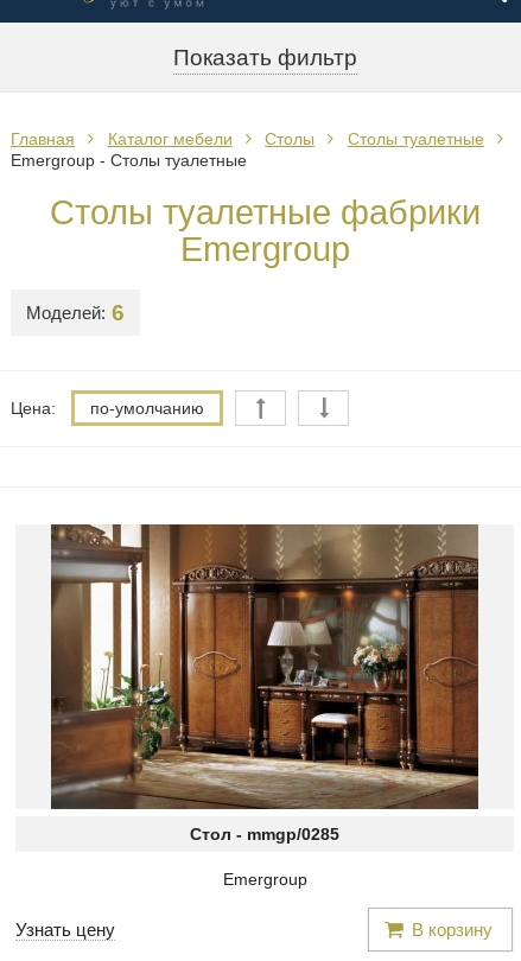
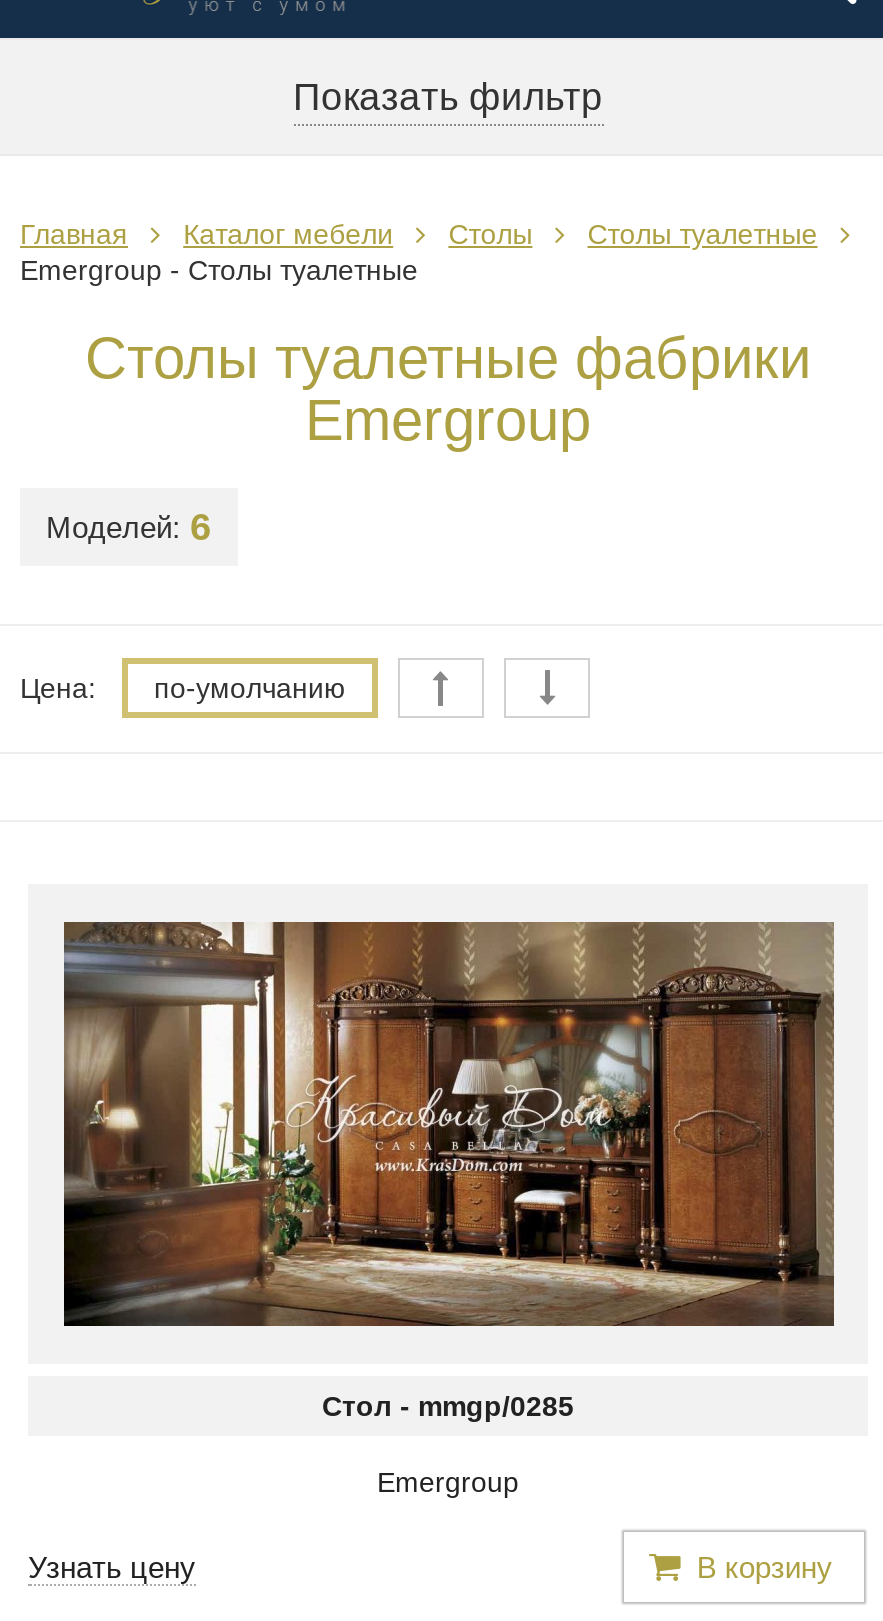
- [image]
+ [image]
